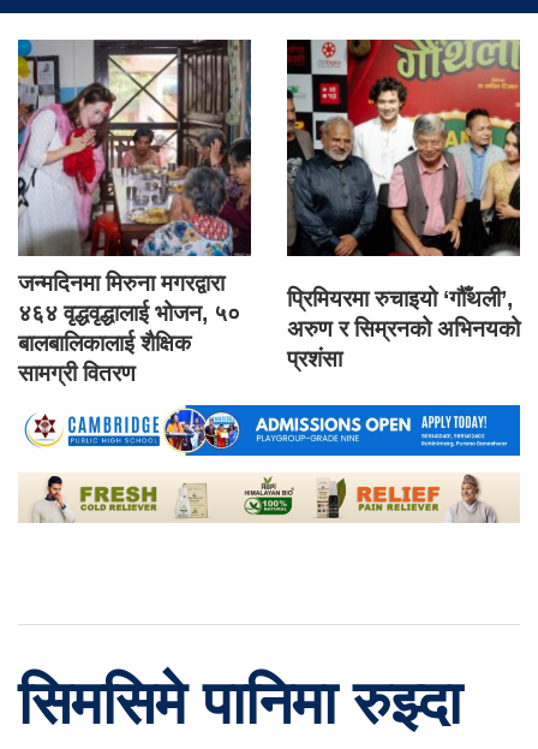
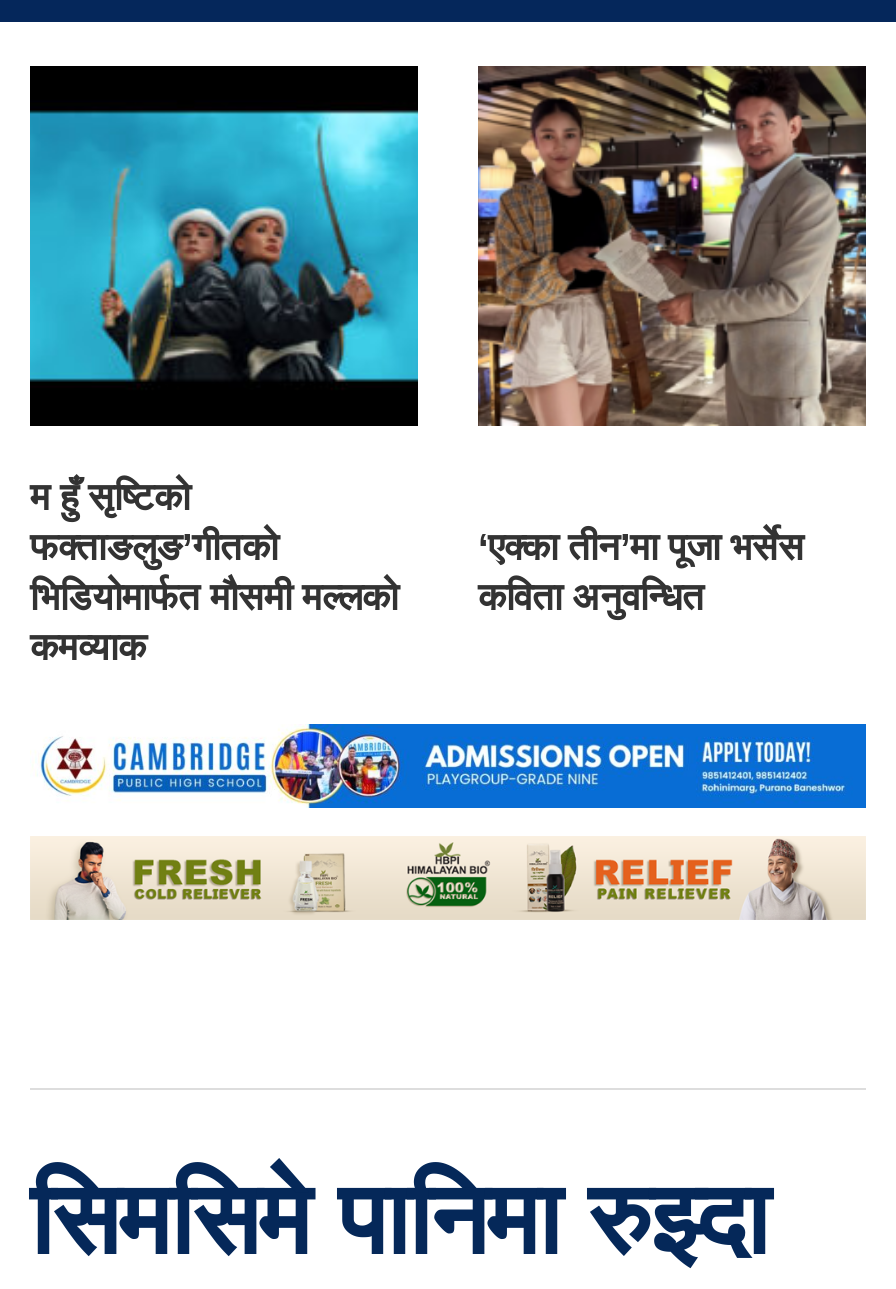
- [image]
- जन्मदिनमा मिरुना मगरद्वारा
- ४६४ वृद्धवृद्धालाई भोजन, ५०
- बालबालिकालाई शैक्षिक
- सामग्री वितरण
+ [image]
+ म हुँ सृष्टिको
+ फक्ताङलुङ’गीतको
+ भिडियोमार्फत मौसमी मल्लको
+ कमव्याक

- [image]
+ [image]

- प्रिमियरमा रुचाइयो ‘गौँथली’,
- अरुण र सिम्रनको अभिनयको
- प्रशंसा
+ ‘एक्का तीन’मा पूजा भर्सेस
+ कविता अनुवन्धित
